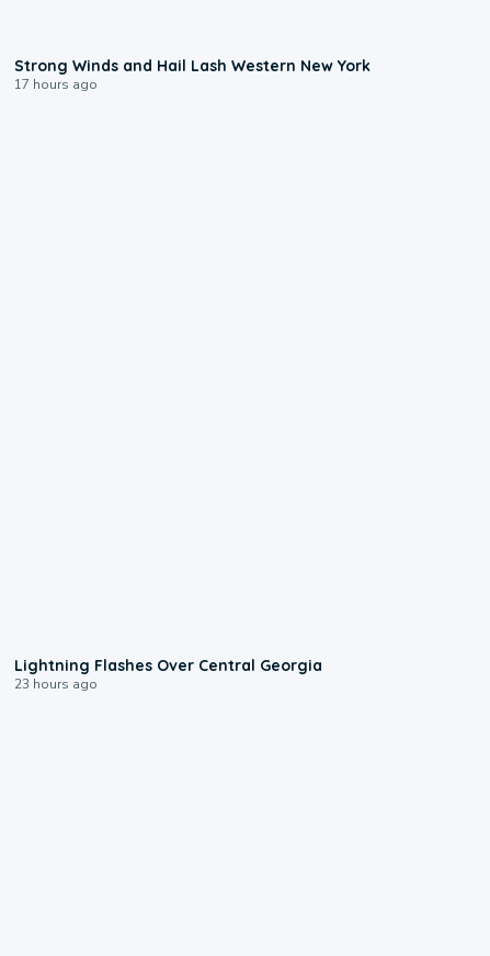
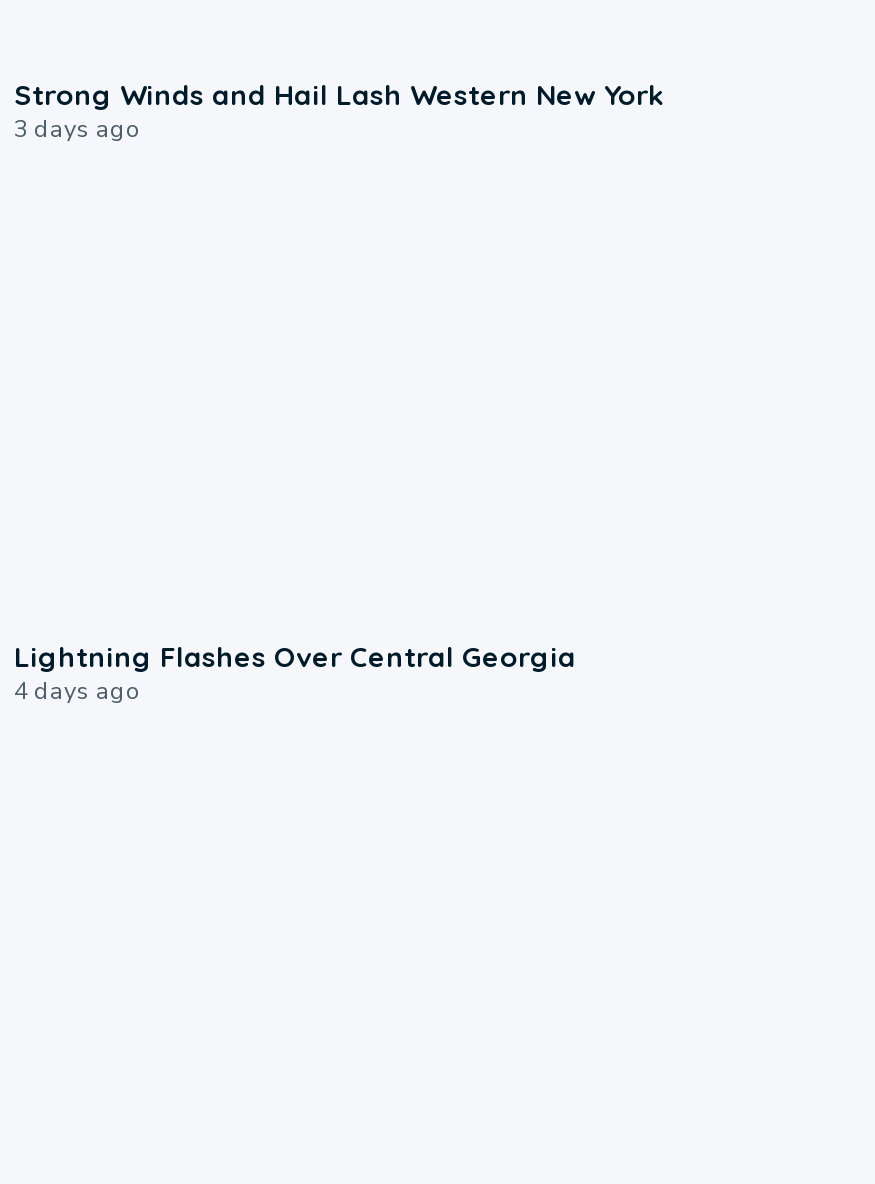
- 17 hours ago
+ 3 days ago

- 23 hours ago
+ 4 days ago
